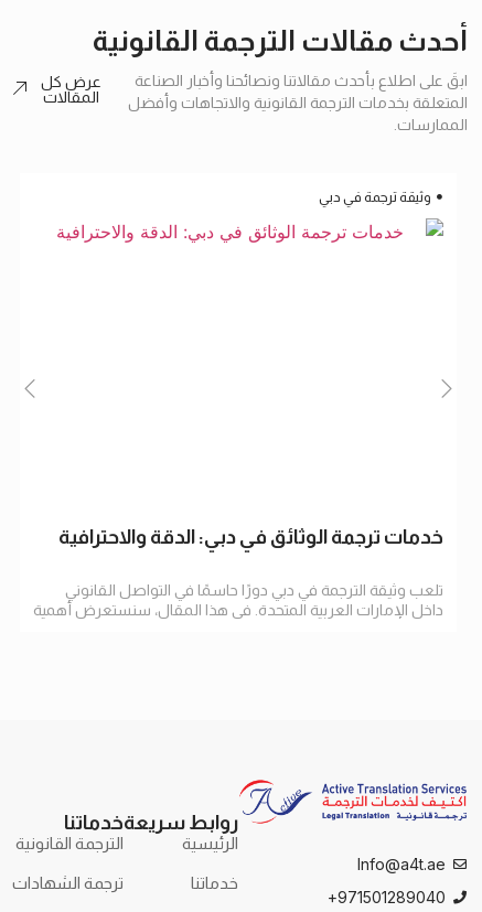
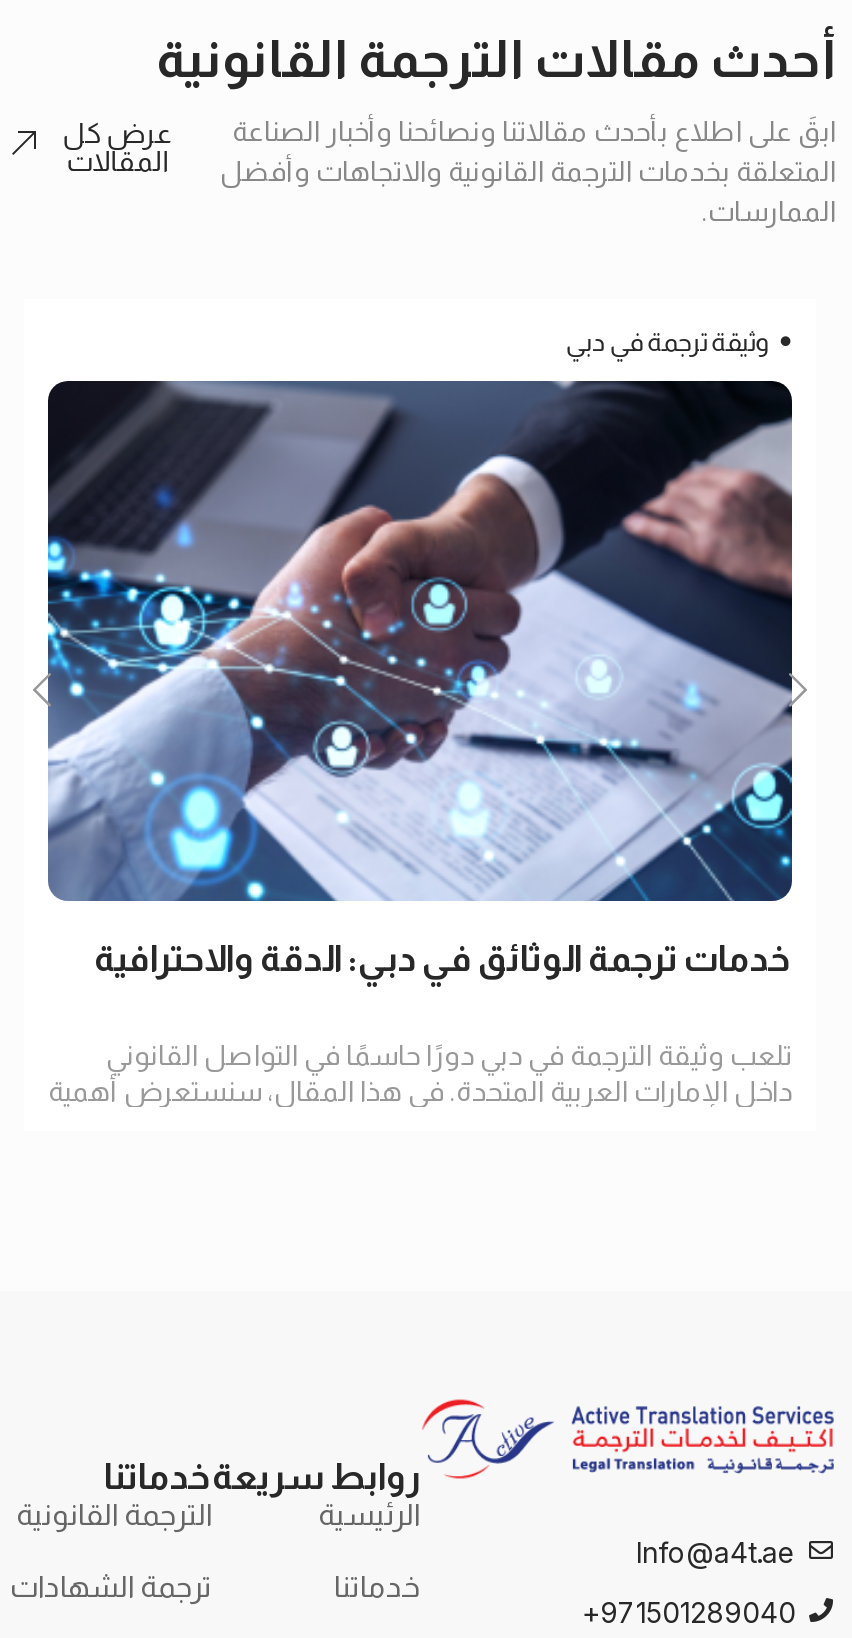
+ [image]
